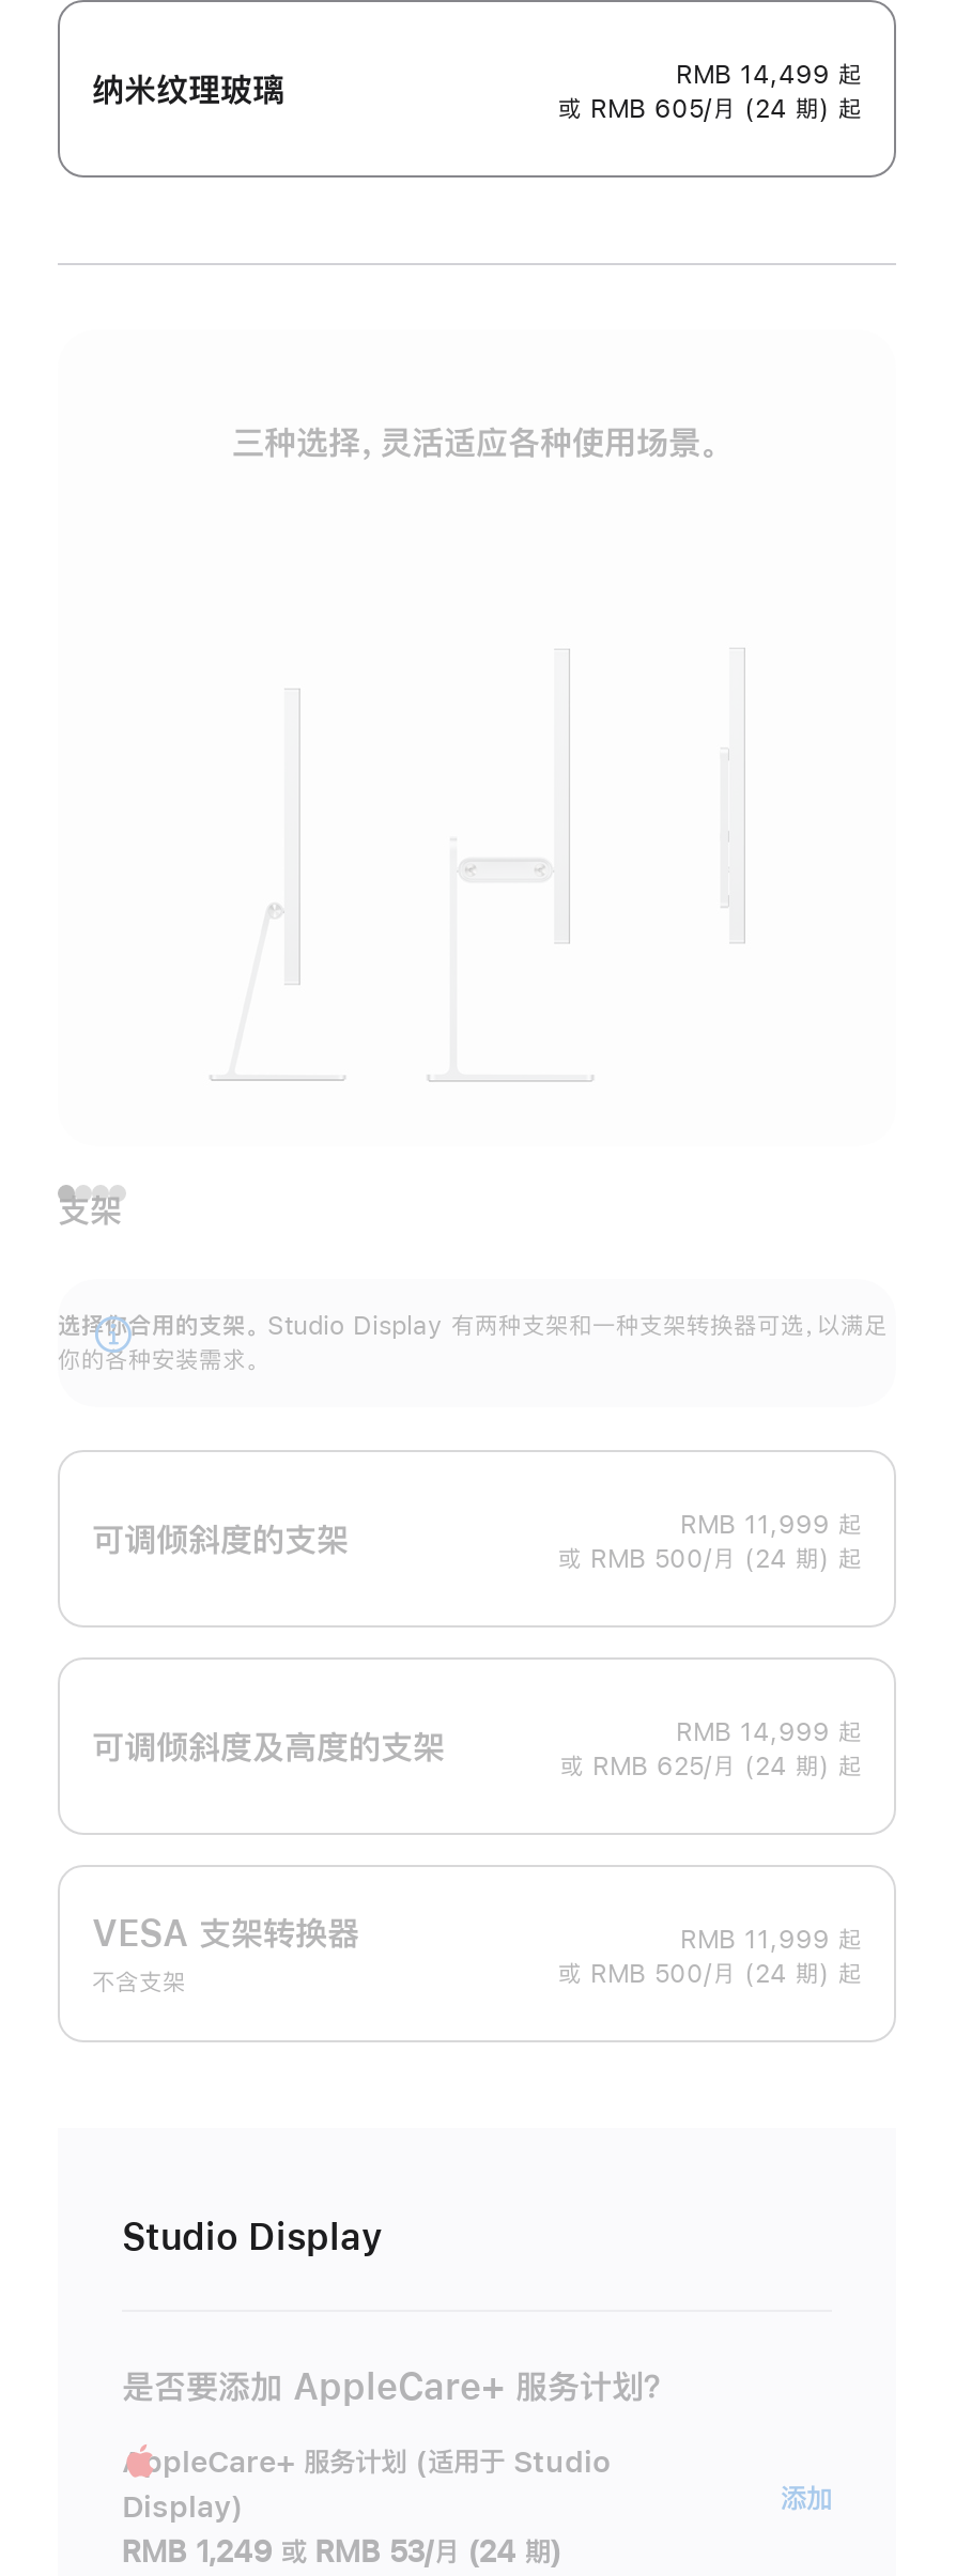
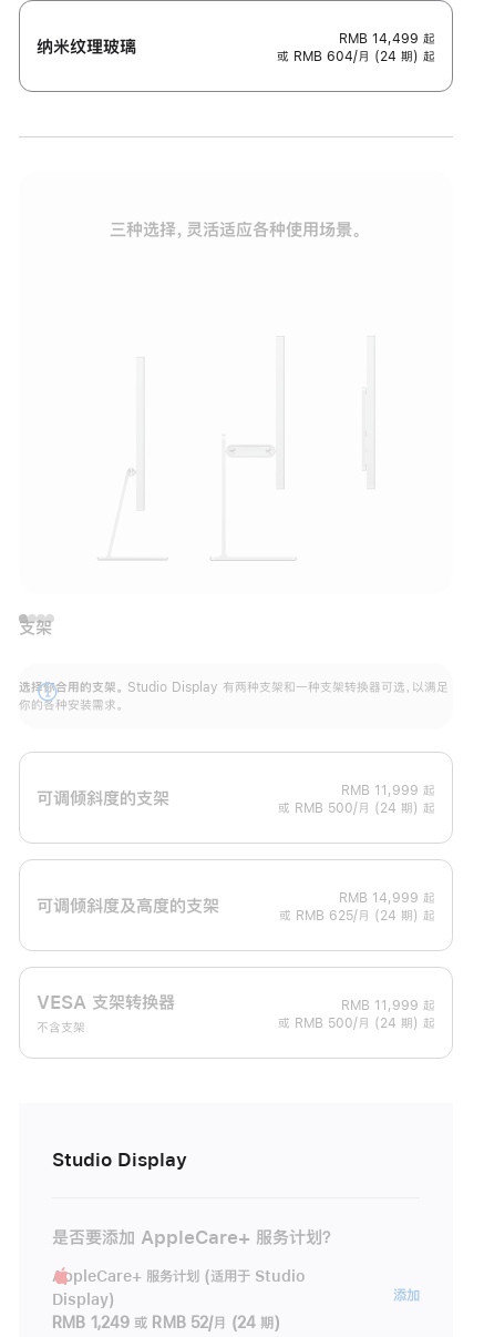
- 或 RMB 605/月 (24 期) 起
+ 或 RMB 604/月 (24 期) 起

- RMB 1,249 或 RMB 53/月 (24 期)
+ RMB 1,249 或 RMB 52/月 (24 期)
